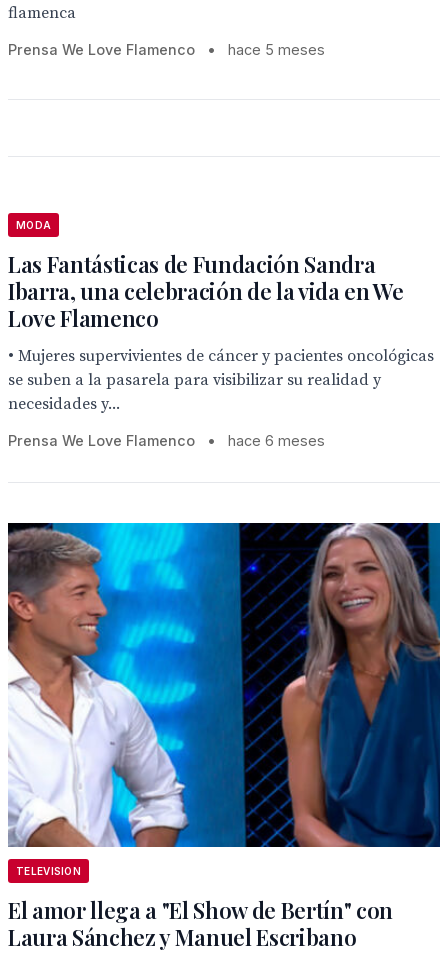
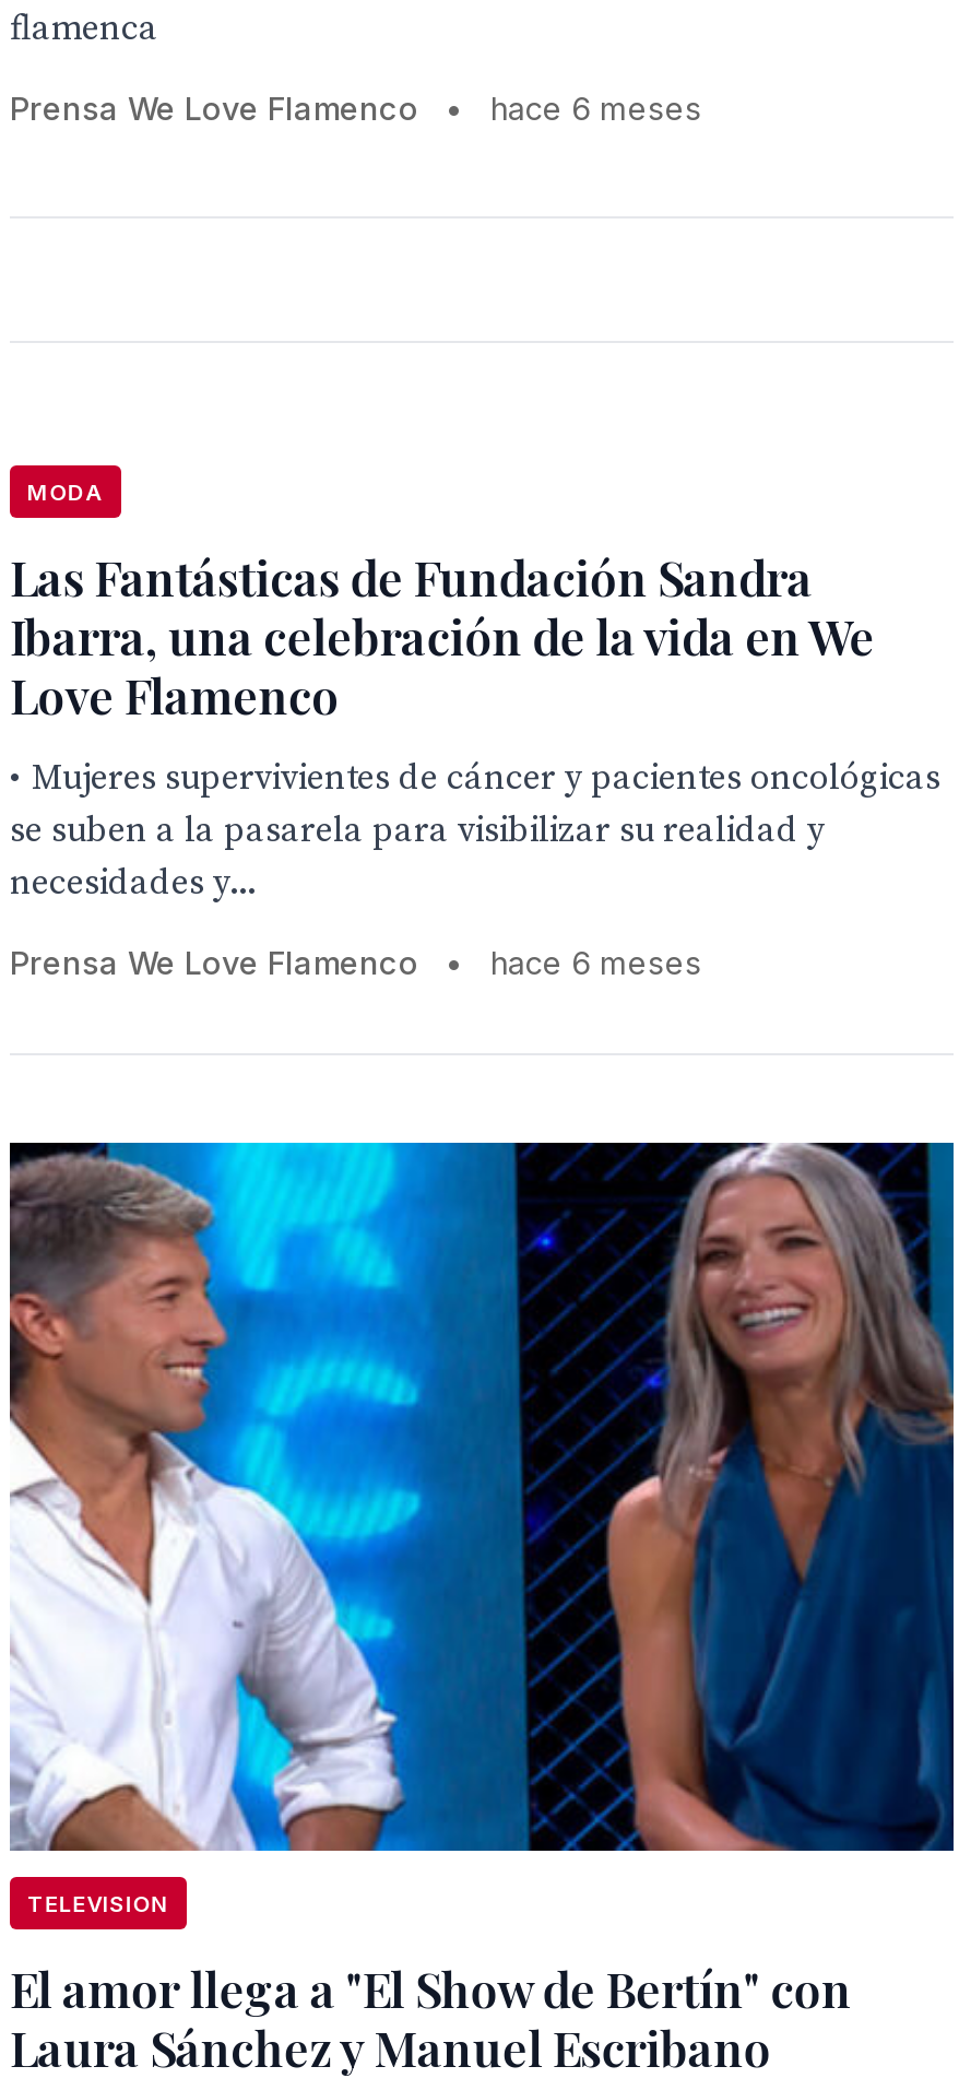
- hace 5 meses
+ hace 6 meses
